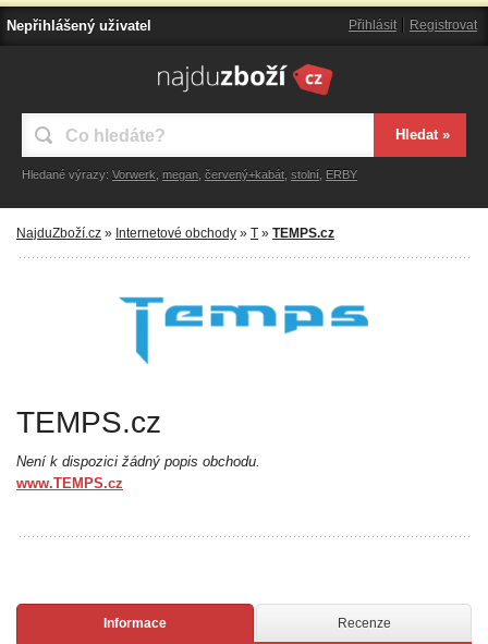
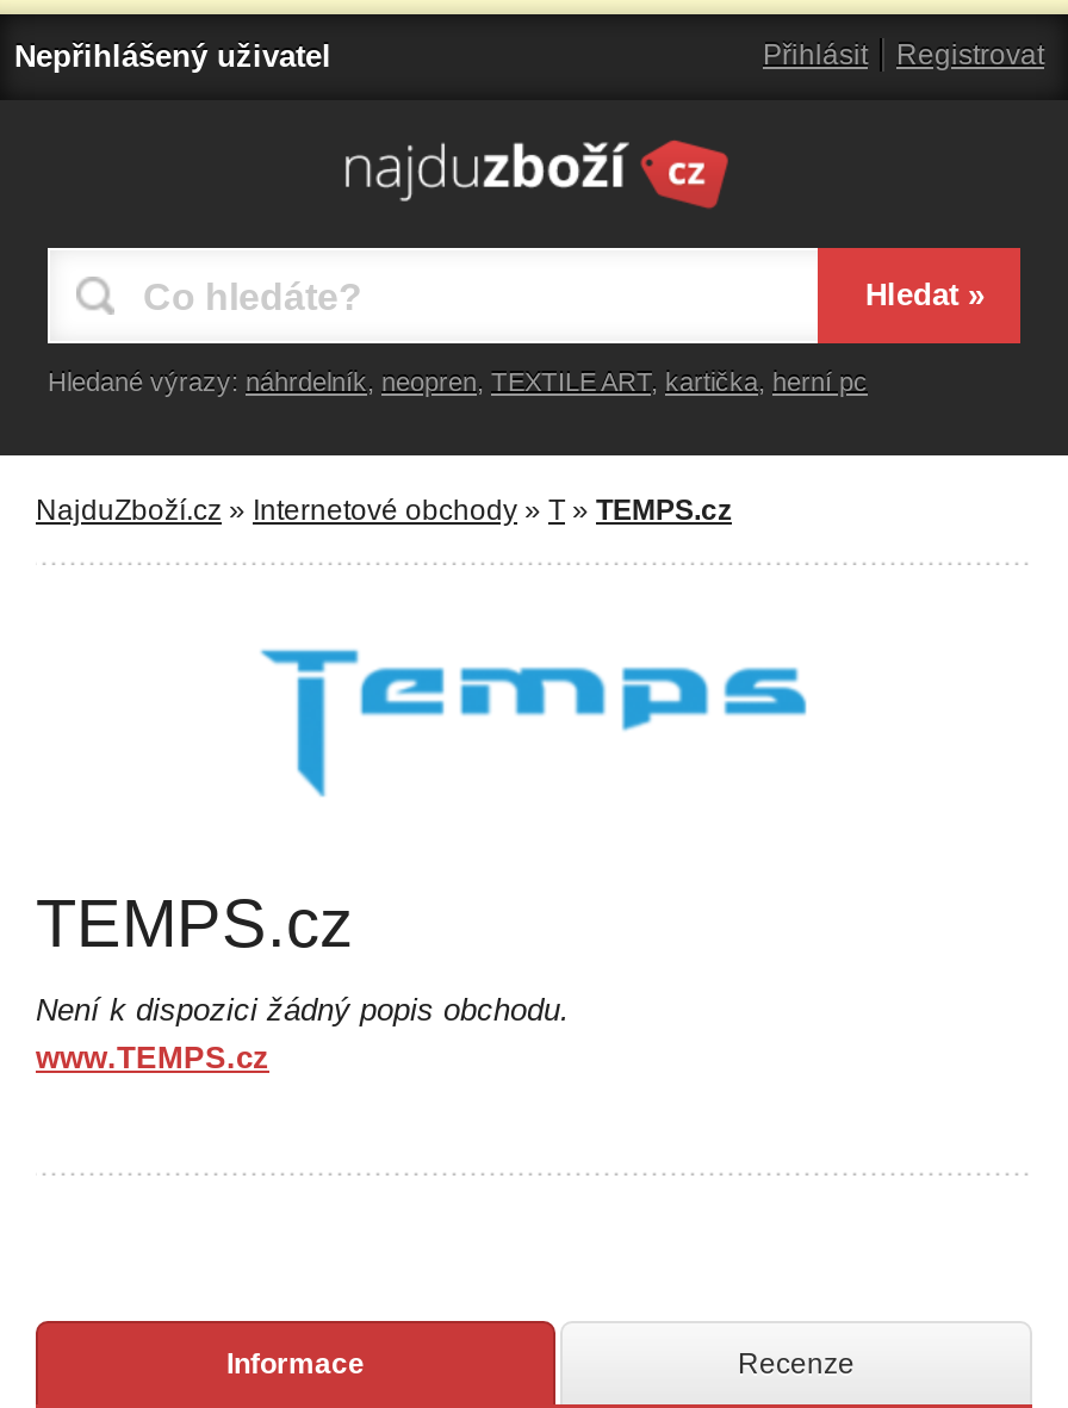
- Hledané výrazy: Vorwerk, megan, červený+kabát, stolní, ERBY
+ Hledané výrazy: náhrdelník, neopren, TEXTILE ART, kartička, herní pc
